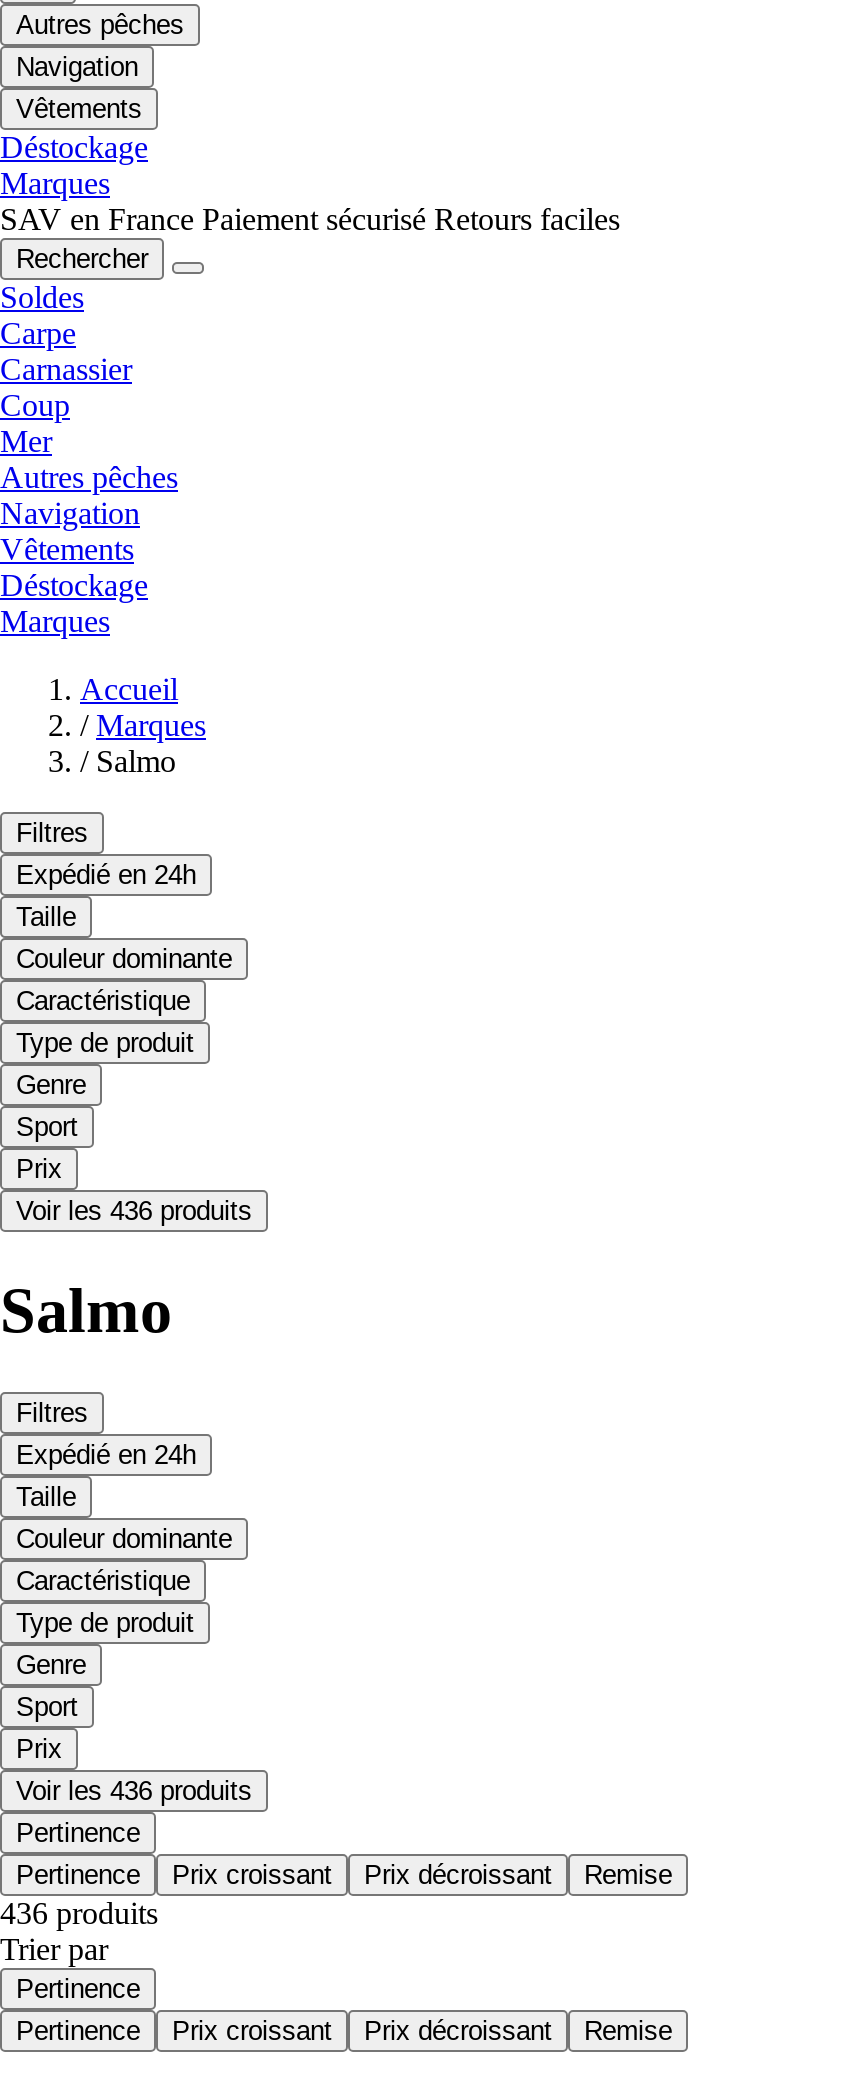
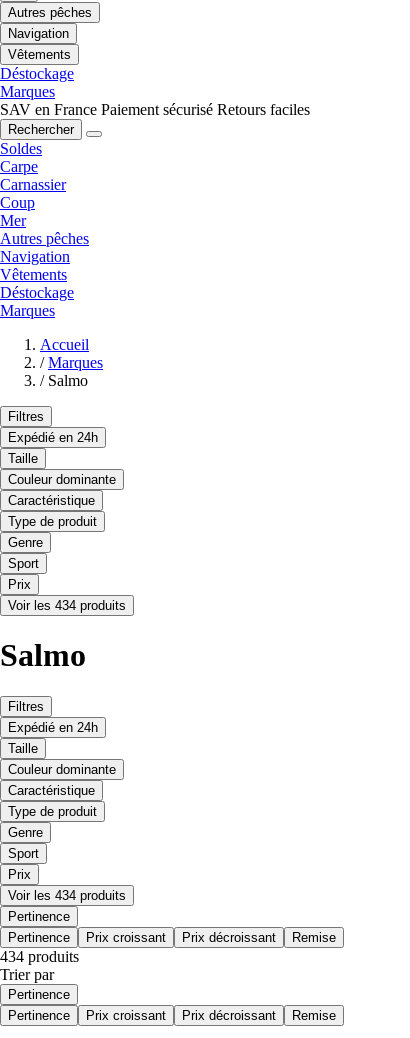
- Voir les 436 produits
+ Voir les 434 produits

- Voir les 436 produits
+ Voir les 434 produits

- 436 produits
+ 434 produits
